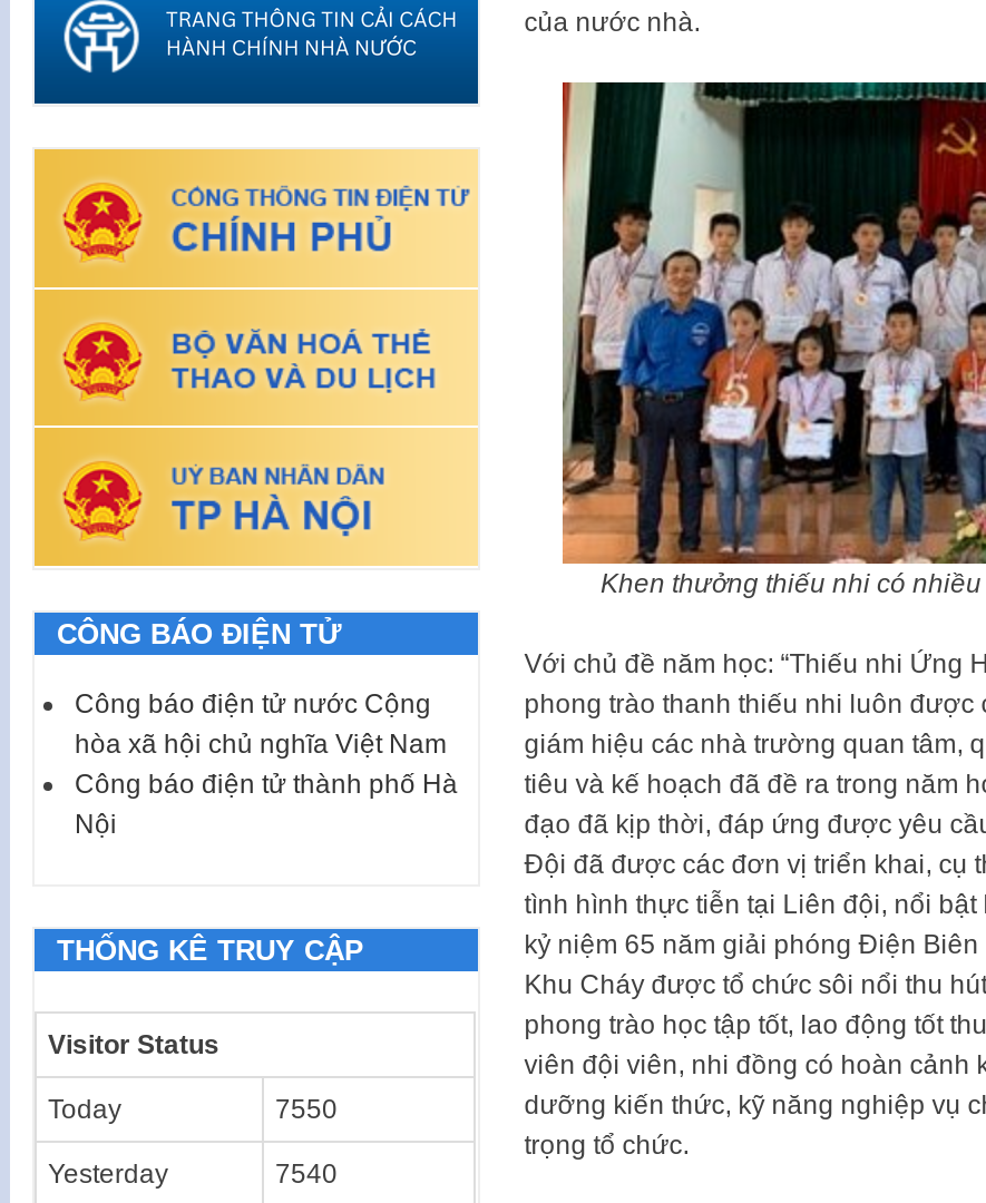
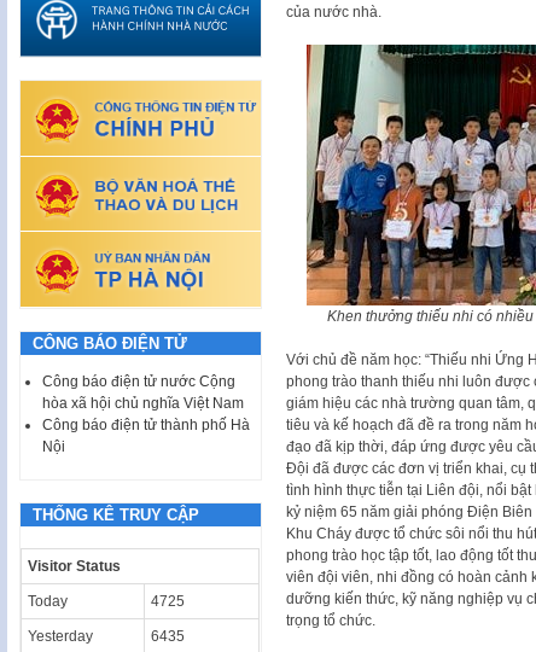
- 7550
+ 4725

- 7540
+ 6435
